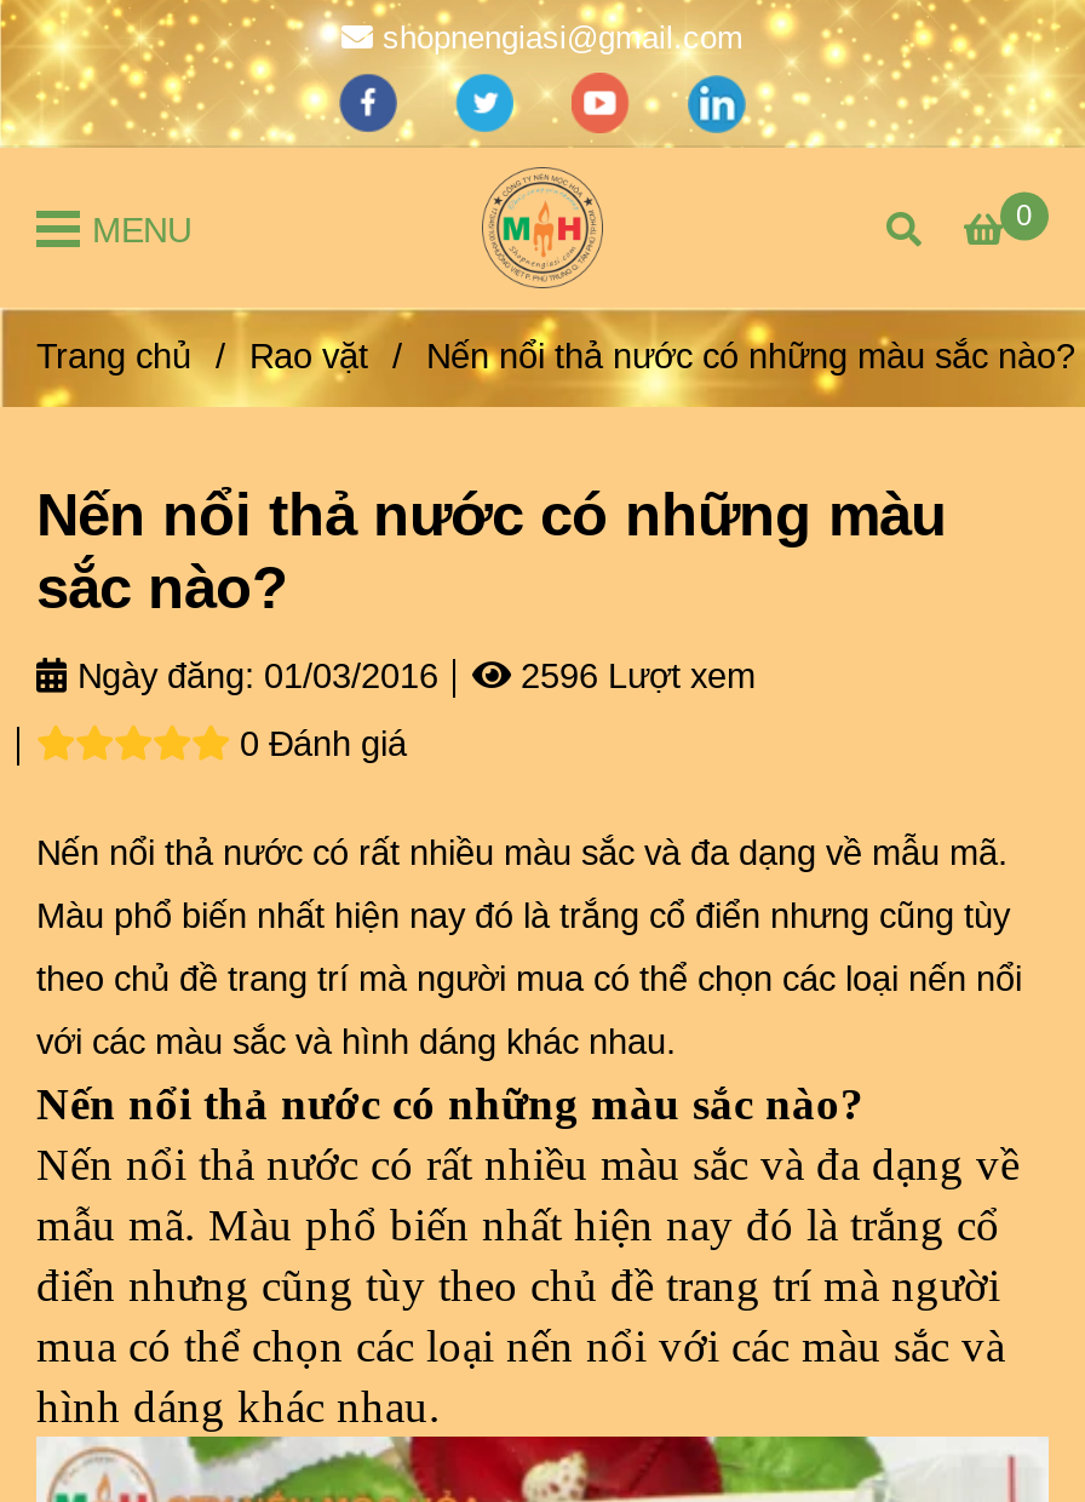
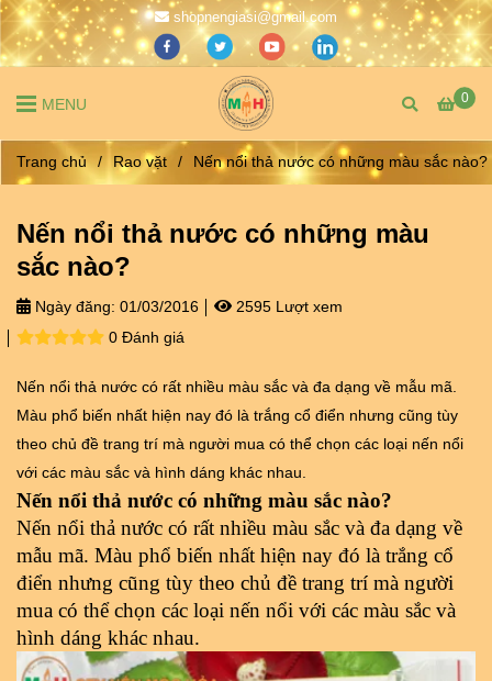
- Ngày đăng: 01/03/2016 2596 Lượt xem
+ Ngày đăng: 01/03/2016 2595 Lượt xem
